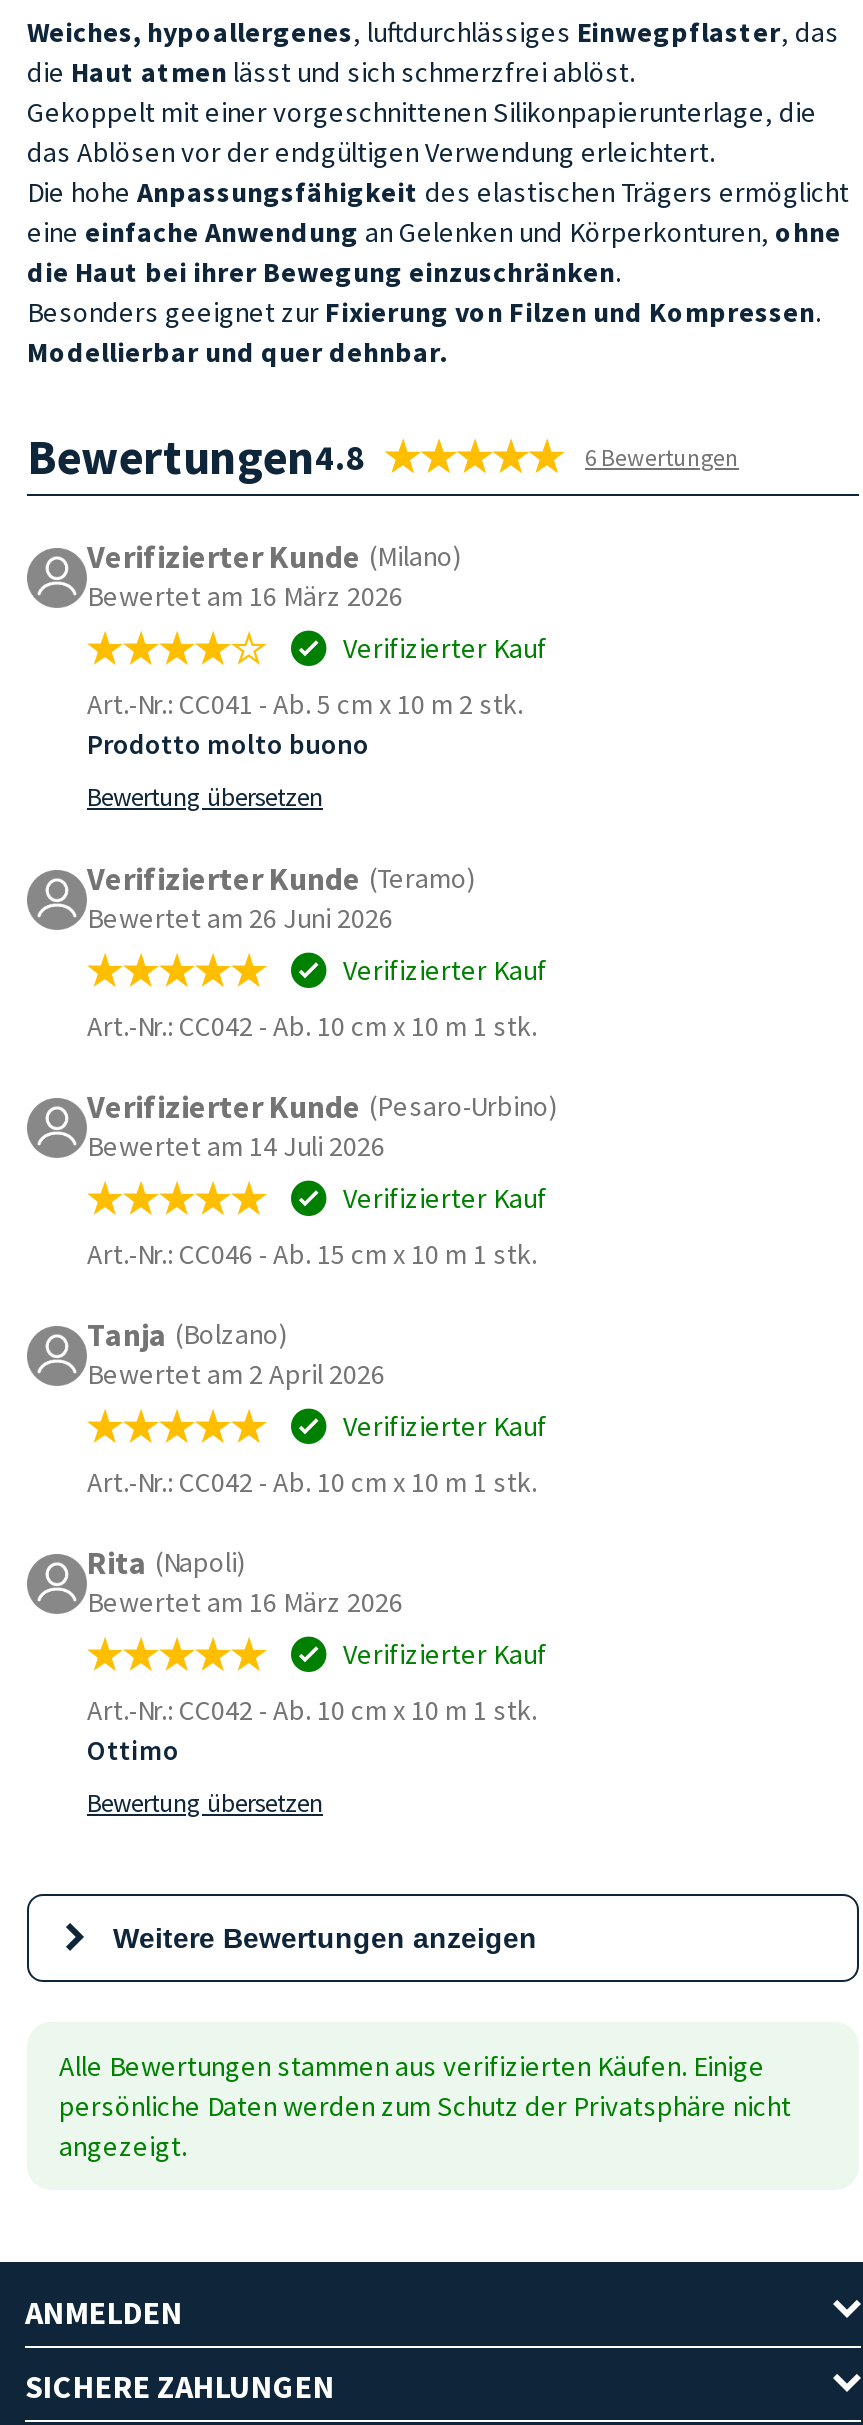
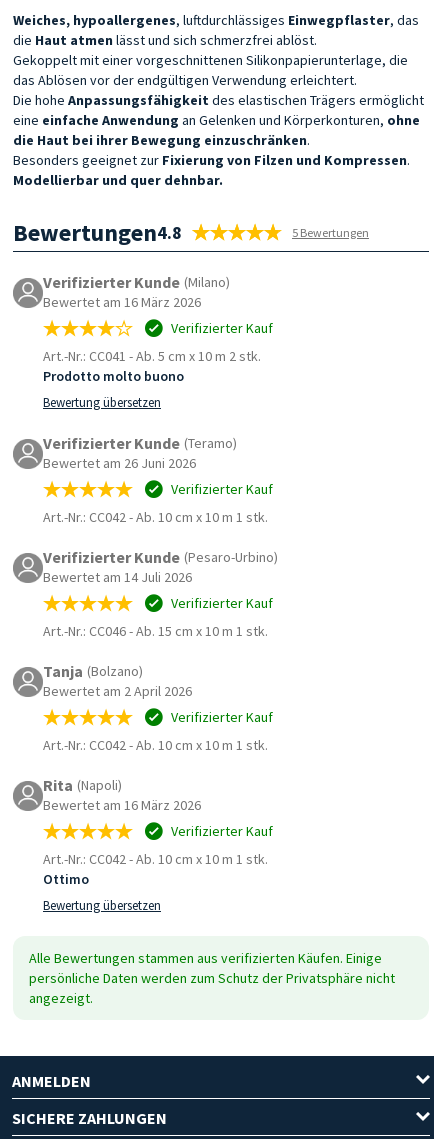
- 6 Bewertungen
+ 5 Bewertungen

- Weitere Bewertungen anzeigen
